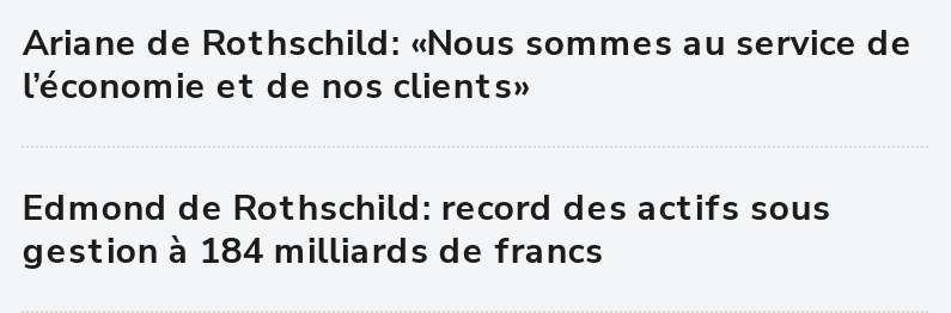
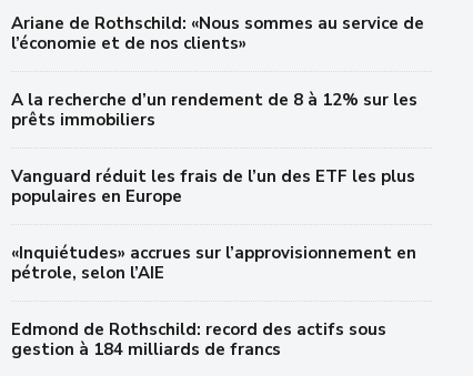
+ A la recherche d’un rendement de 8 à 12% sur les
+ prêts immobiliers
+ Vanguard réduit les frais de l’un des ETF les plus
+ populaires en Europe
+ «Inquiétudes» accrues sur l’approvisionnement en
+ pétrole, selon l’AIE
